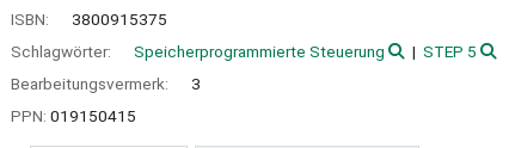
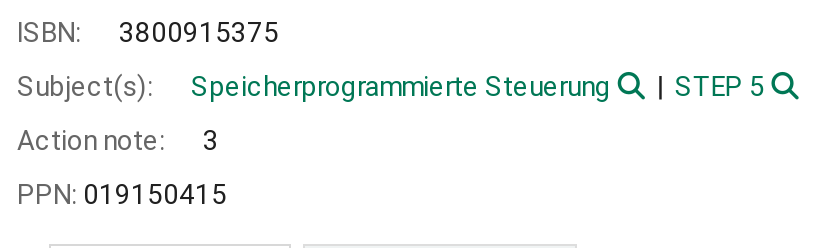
- Schlagwörter:
+ Subject(s):

- Bearbeitungsvermerk:
+ Action note:
